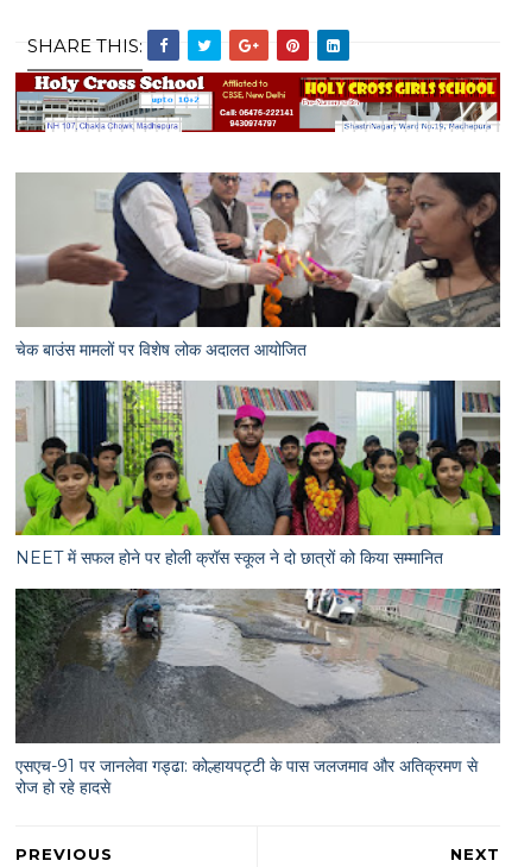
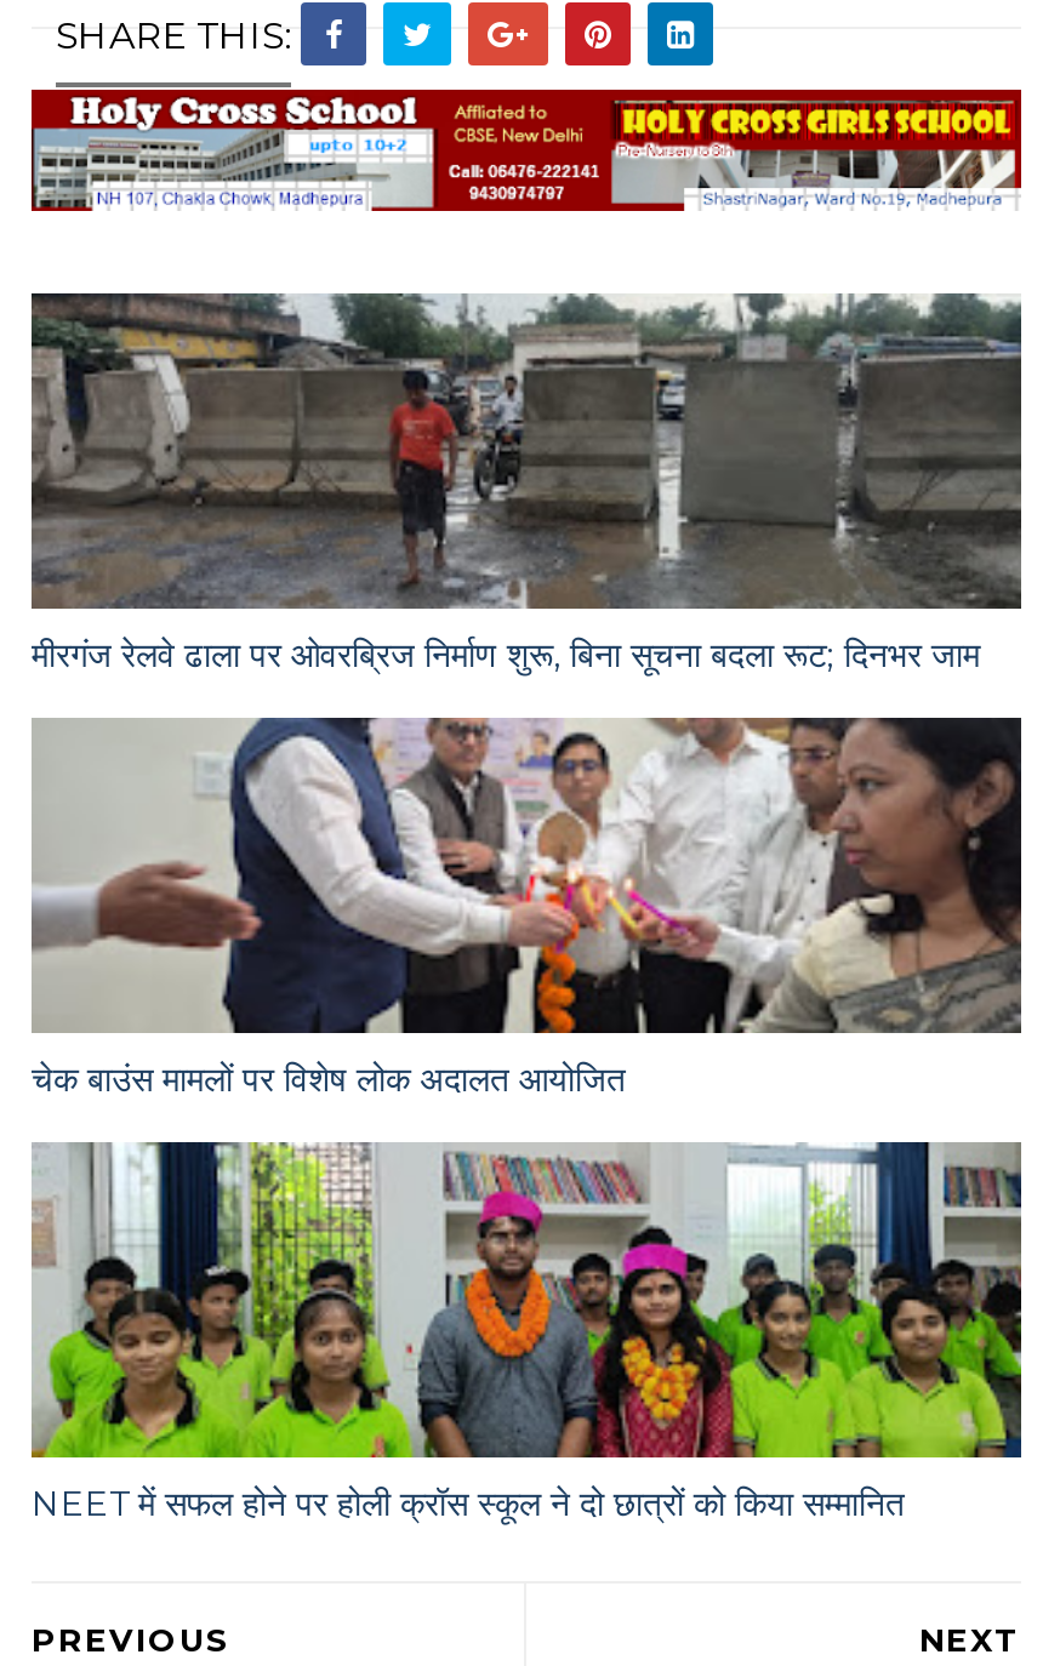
+ [image]
+ मीरगंज रेलवे ढाला पर ओवरब्रिज निर्माण शुरू, बिना सूचना बदला रूट; दिनभर जाम

moved down: [image] | चेक बाउंस मामलों पर विशेष लोक अदालत आयोजित | NEET में सफल होने पर होली क्रॉस स्कूल ने दो छात्रों को किया सम्मानित

- [image]
- एसएच-91 पर जानलेवा गड्ढा: कोल्हायपट्टी के पास जलजमाव और अतिक्रमण से
- रोज हो रहे हादसे
